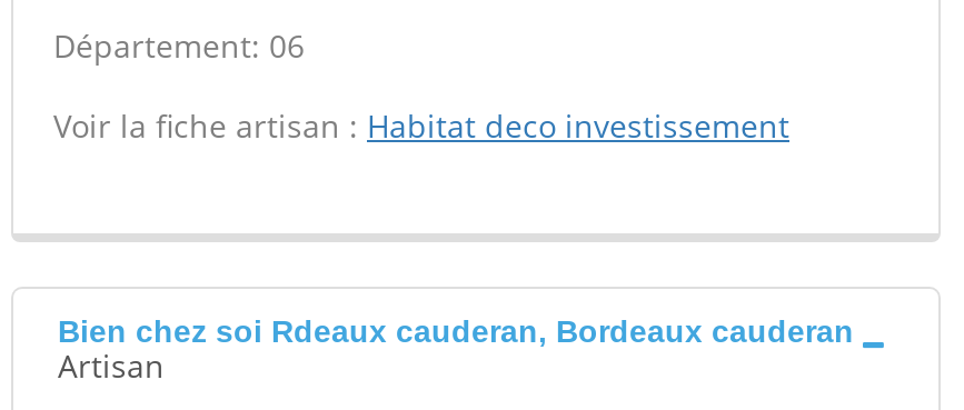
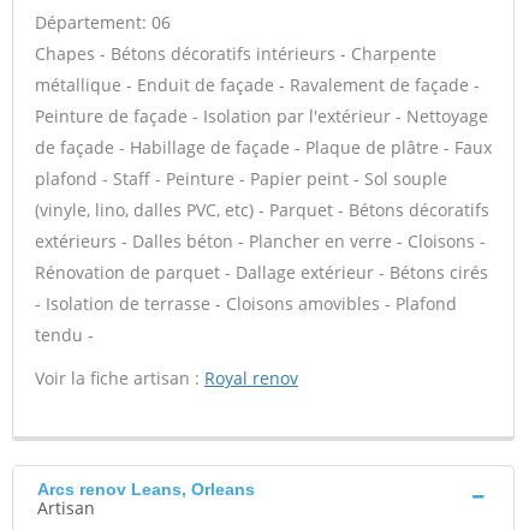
- Voir la fiche artisan : Habitat deco investissement
+ Chapes - Bétons décoratifs intérieurs - Charpente
+ métallique - Enduit de façade - Ravalement de façade -
+ Peinture de façade - Isolation par l'extérieur - Nettoyage
+ de façade - Habillage de façade - Plaque de plâtre - Faux
+ plafond - Staff - Peinture - Papier peint - Sol souple
+ (vinyle, lino, dalles PVC, etc) - Parquet - Bétons décoratifs
+ extérieurs - Dalles béton - Plancher en verre - Cloisons -
+ Rénovation de parquet - Dallage extérieur - Bétons cirés
+ - Isolation de terrasse - Cloisons amovibles - Plafond
+ tendu -
+ Voir la fiche artisan : Royal renov

- Bien chez soi Rdeaux cauderan, Bordeaux cauderan
+ Arcs renov Leans, Orleans
